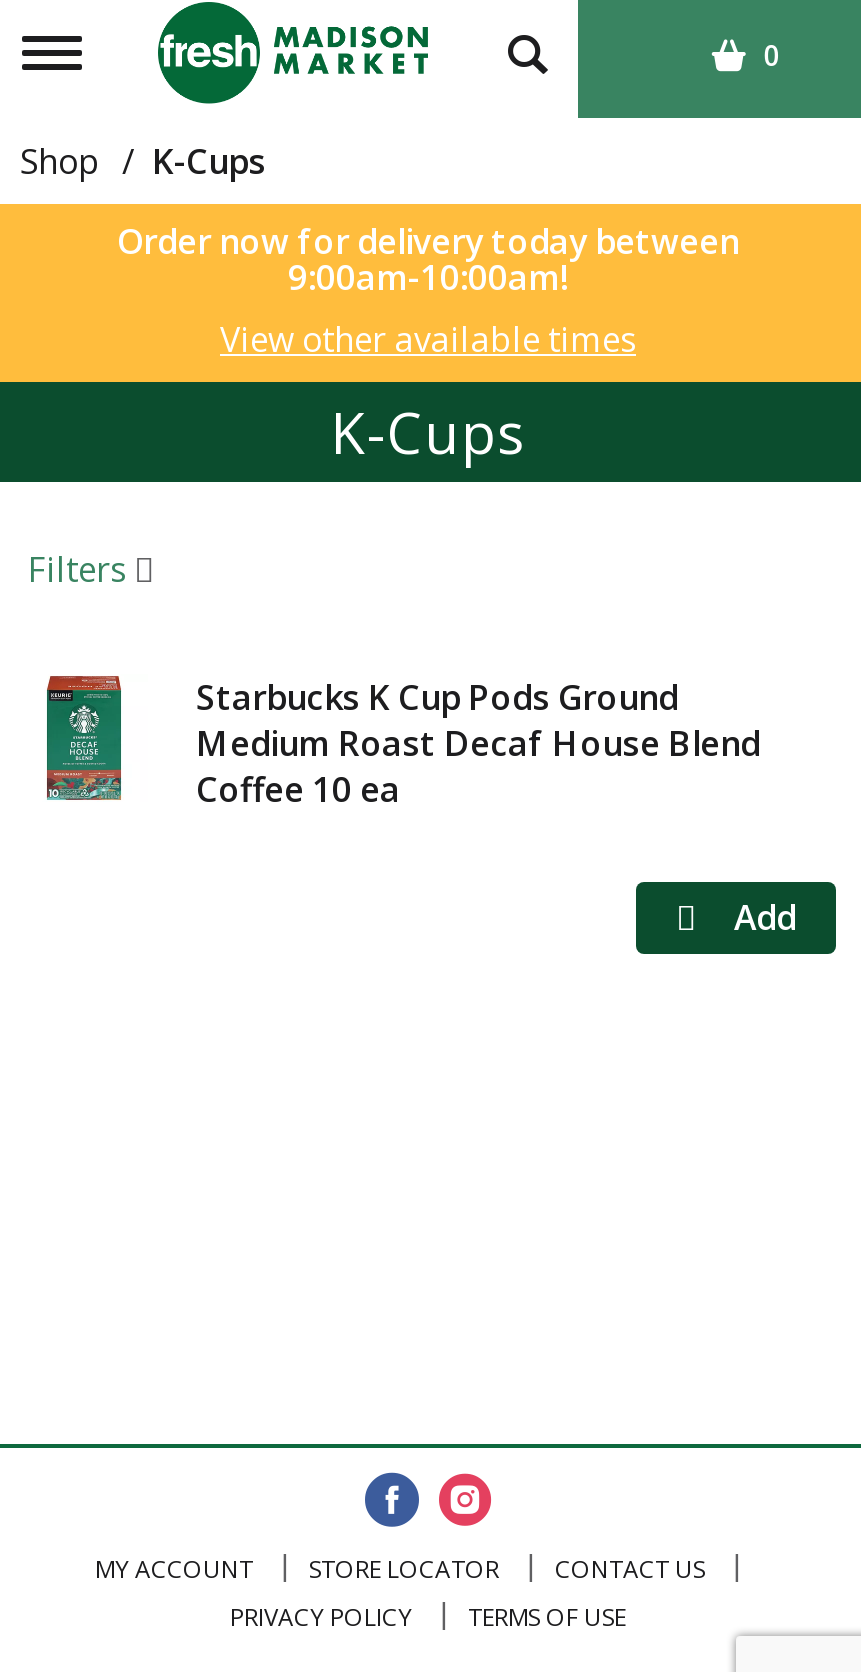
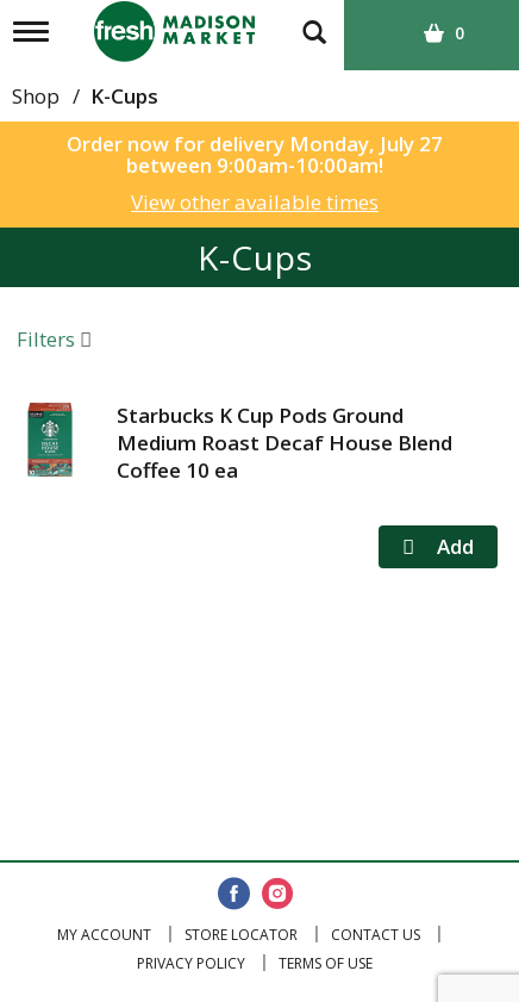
- Order now for delivery today between
- 9:00am-10:00am!
+ Order now for delivery Monday, July 27
+ between 9:00am-10:00am!
